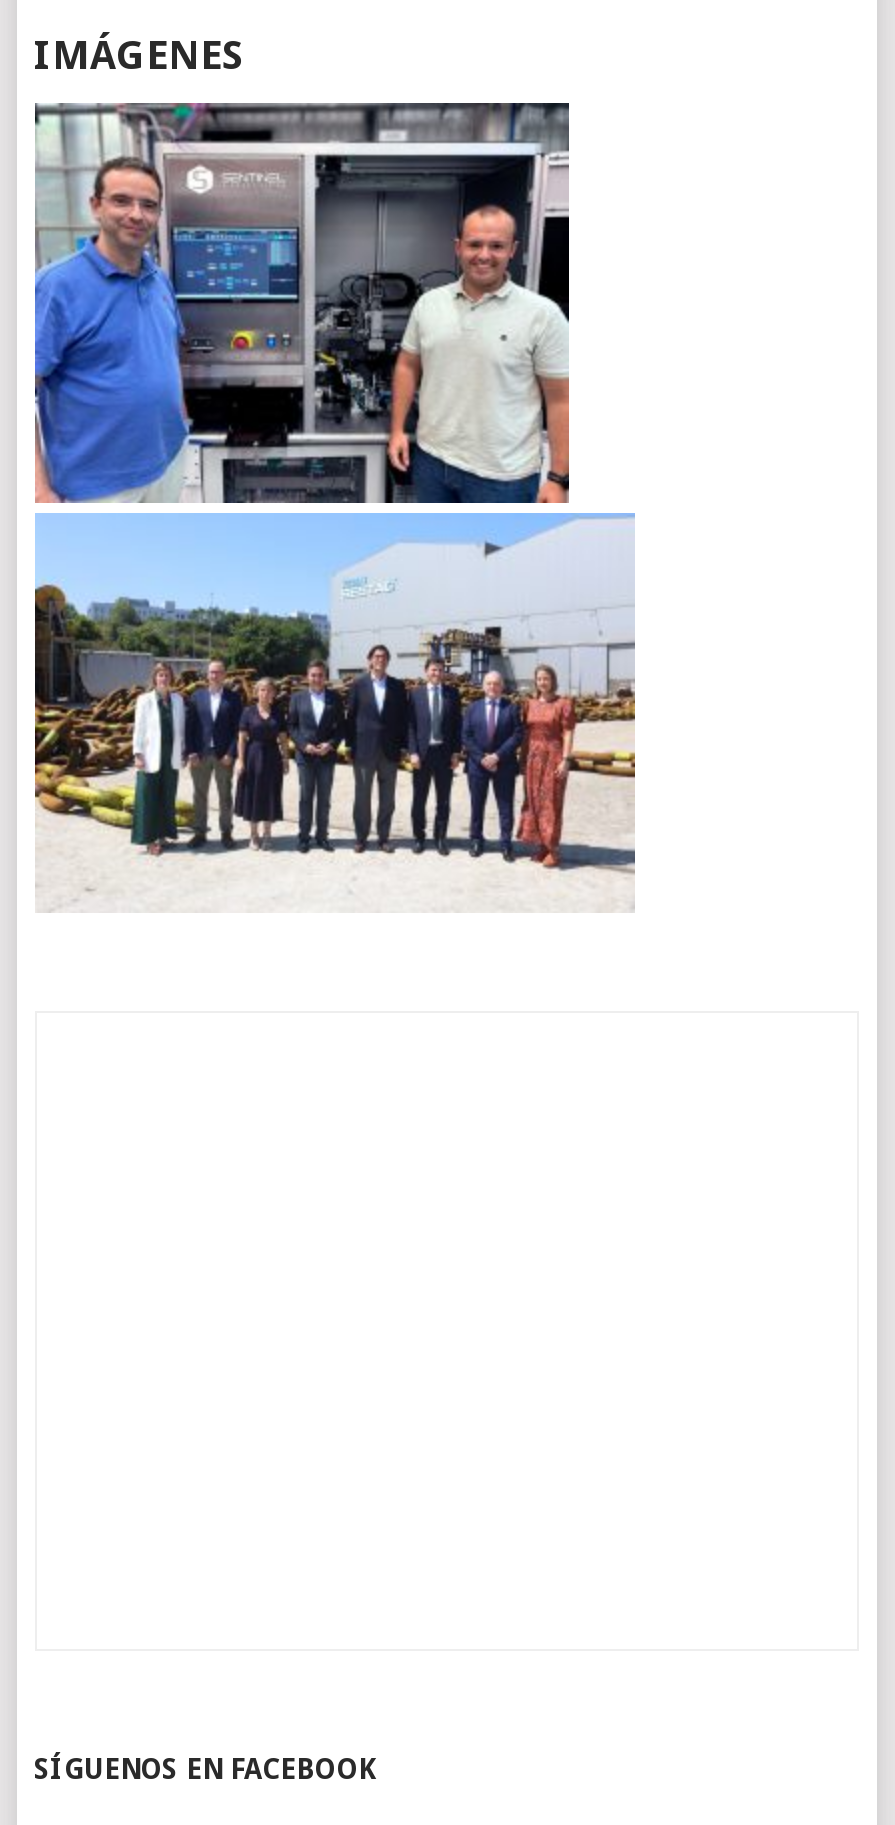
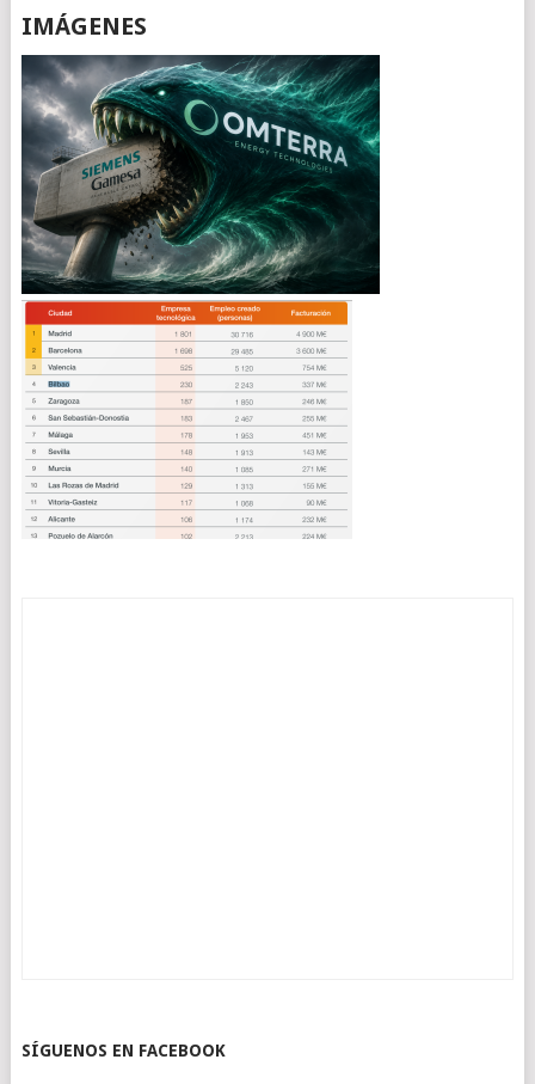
- [image]
+ [image]
